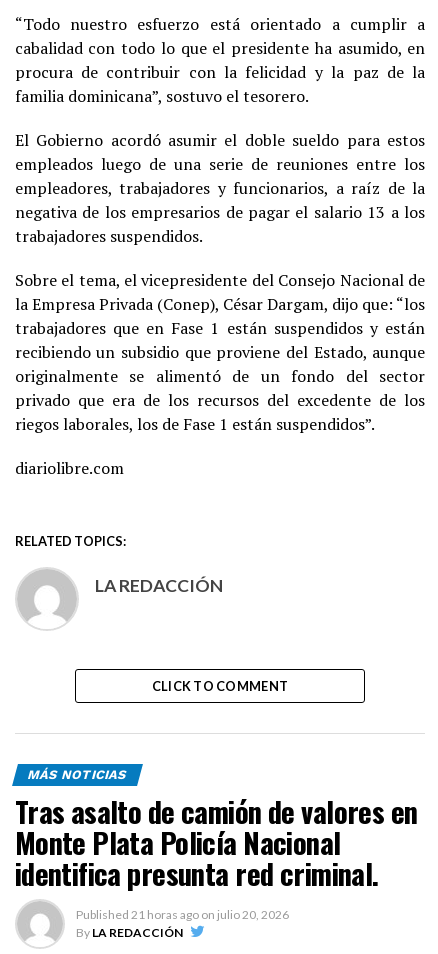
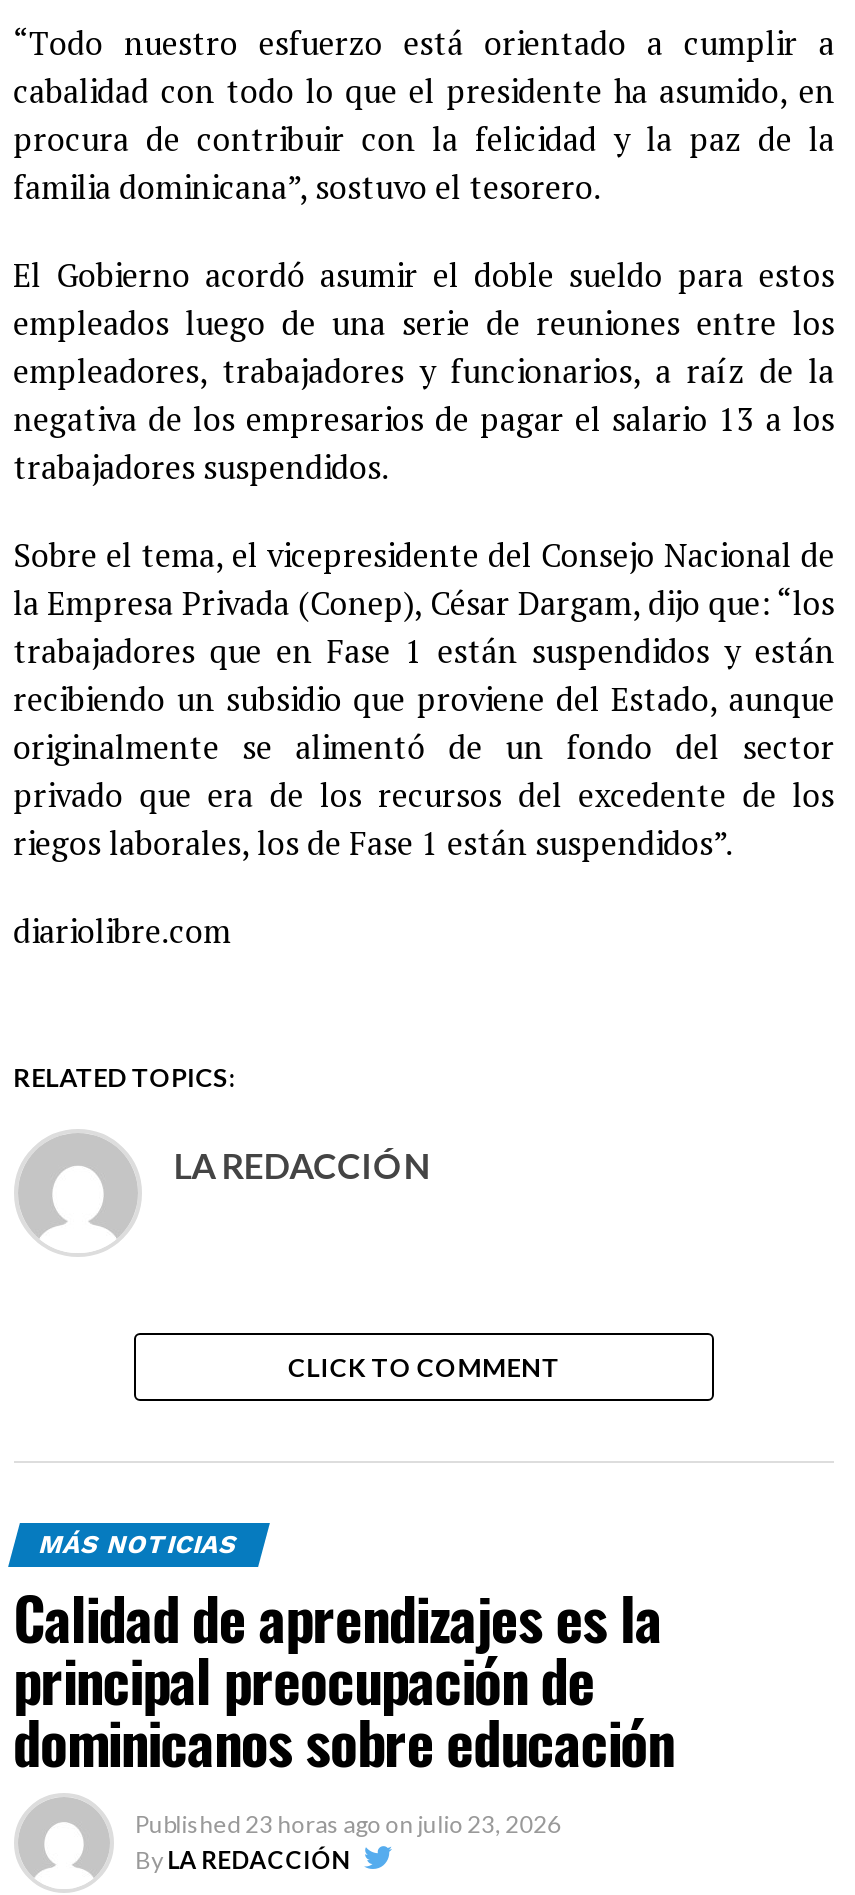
- Tras asalto de camión de valores en
- Monte Plata Policía Nacional
- identifica presunta red criminal.
- Published 21 horas ago on julio 20, 2026
+ Calidad de aprendizajes es la
+ principal preocupación de
+ dominicanos sobre educación
+ Published 23 horas ago on julio 23, 2026
